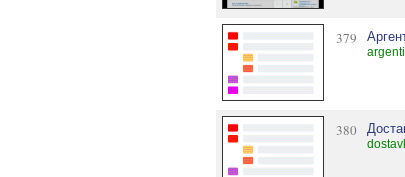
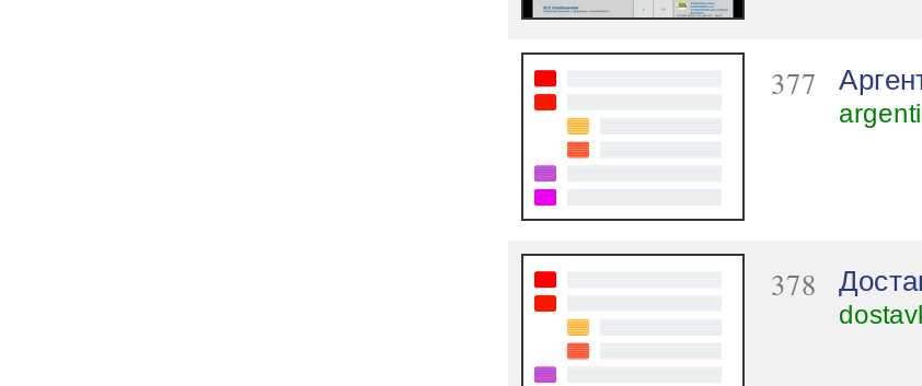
- 379
+ 377

- 380
+ 378
